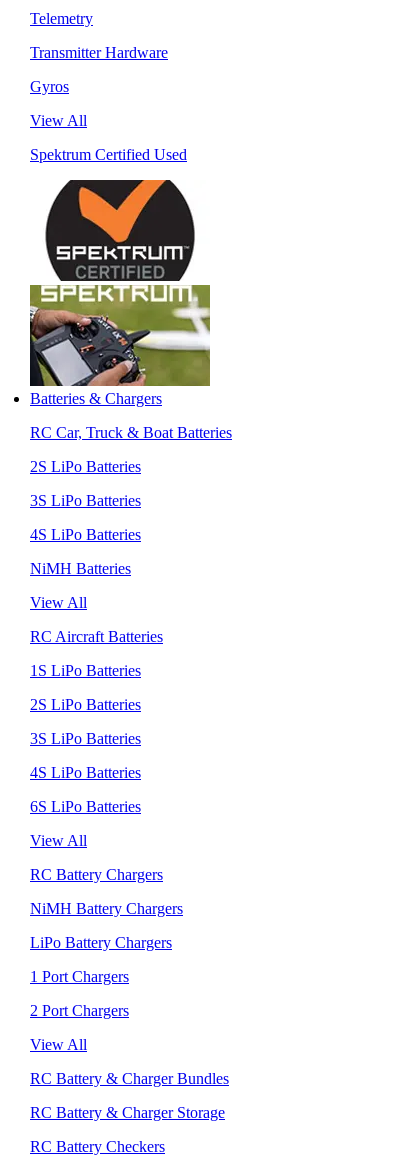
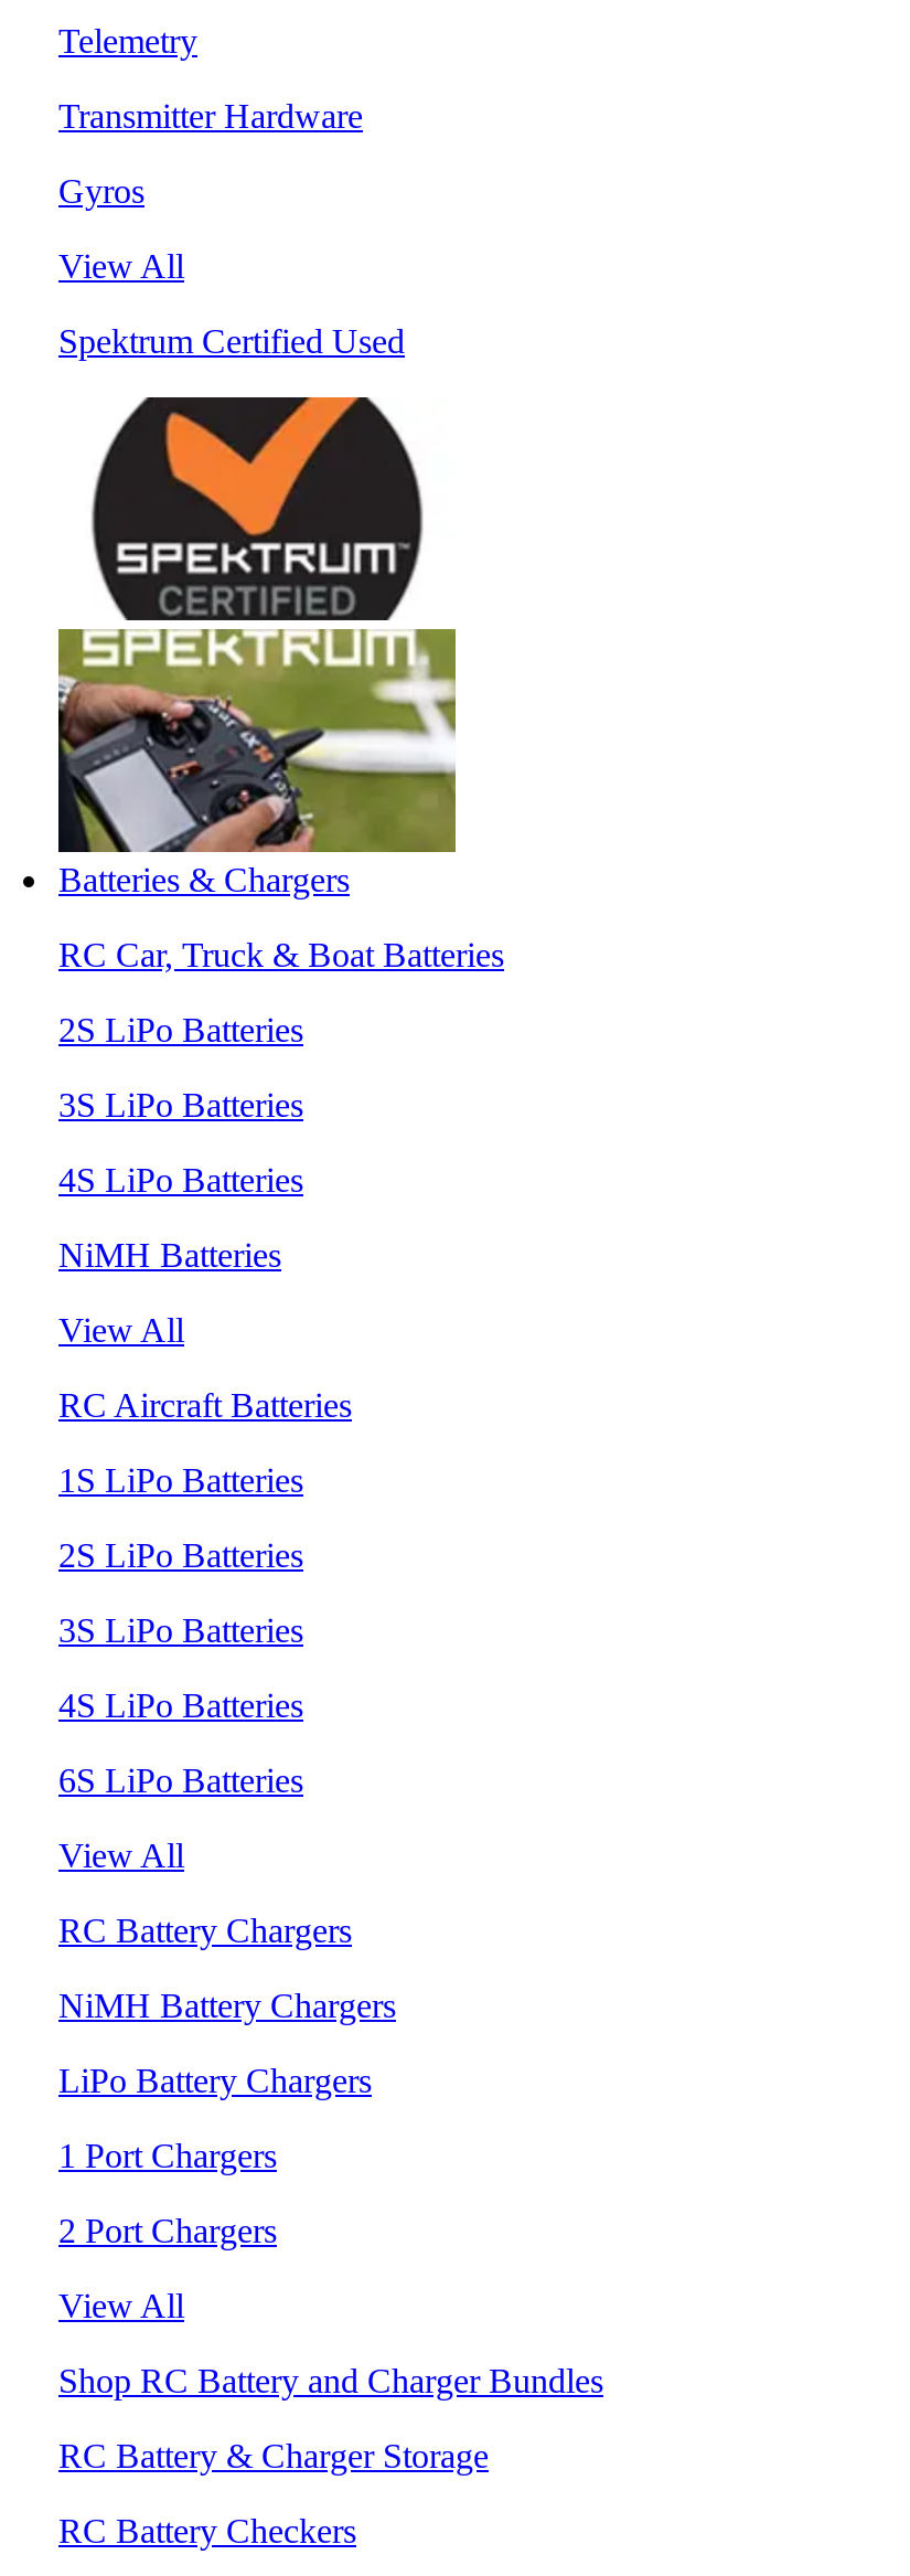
- RC Battery & Charger Bundles
+ Shop RC Battery and Charger Bundles
